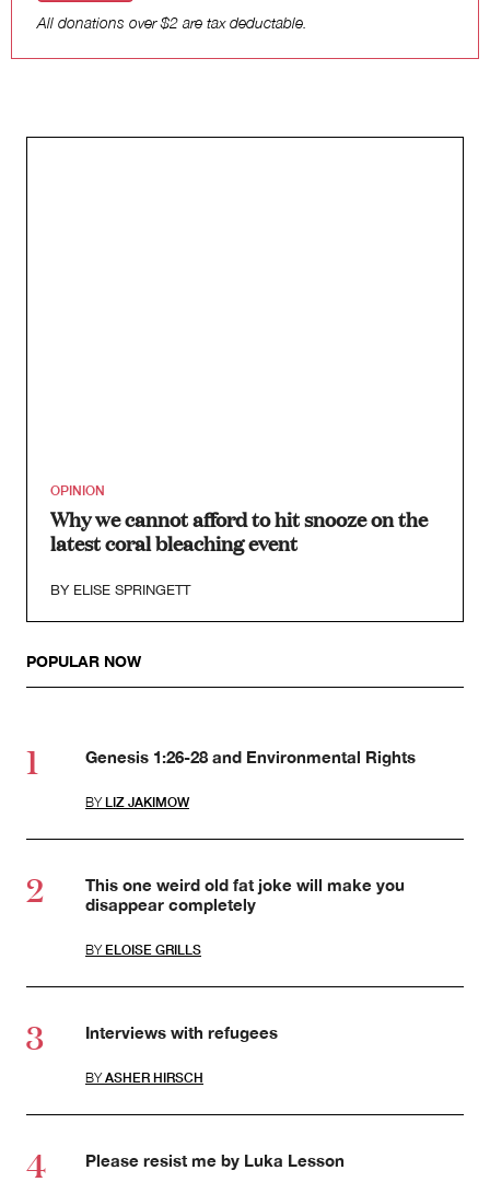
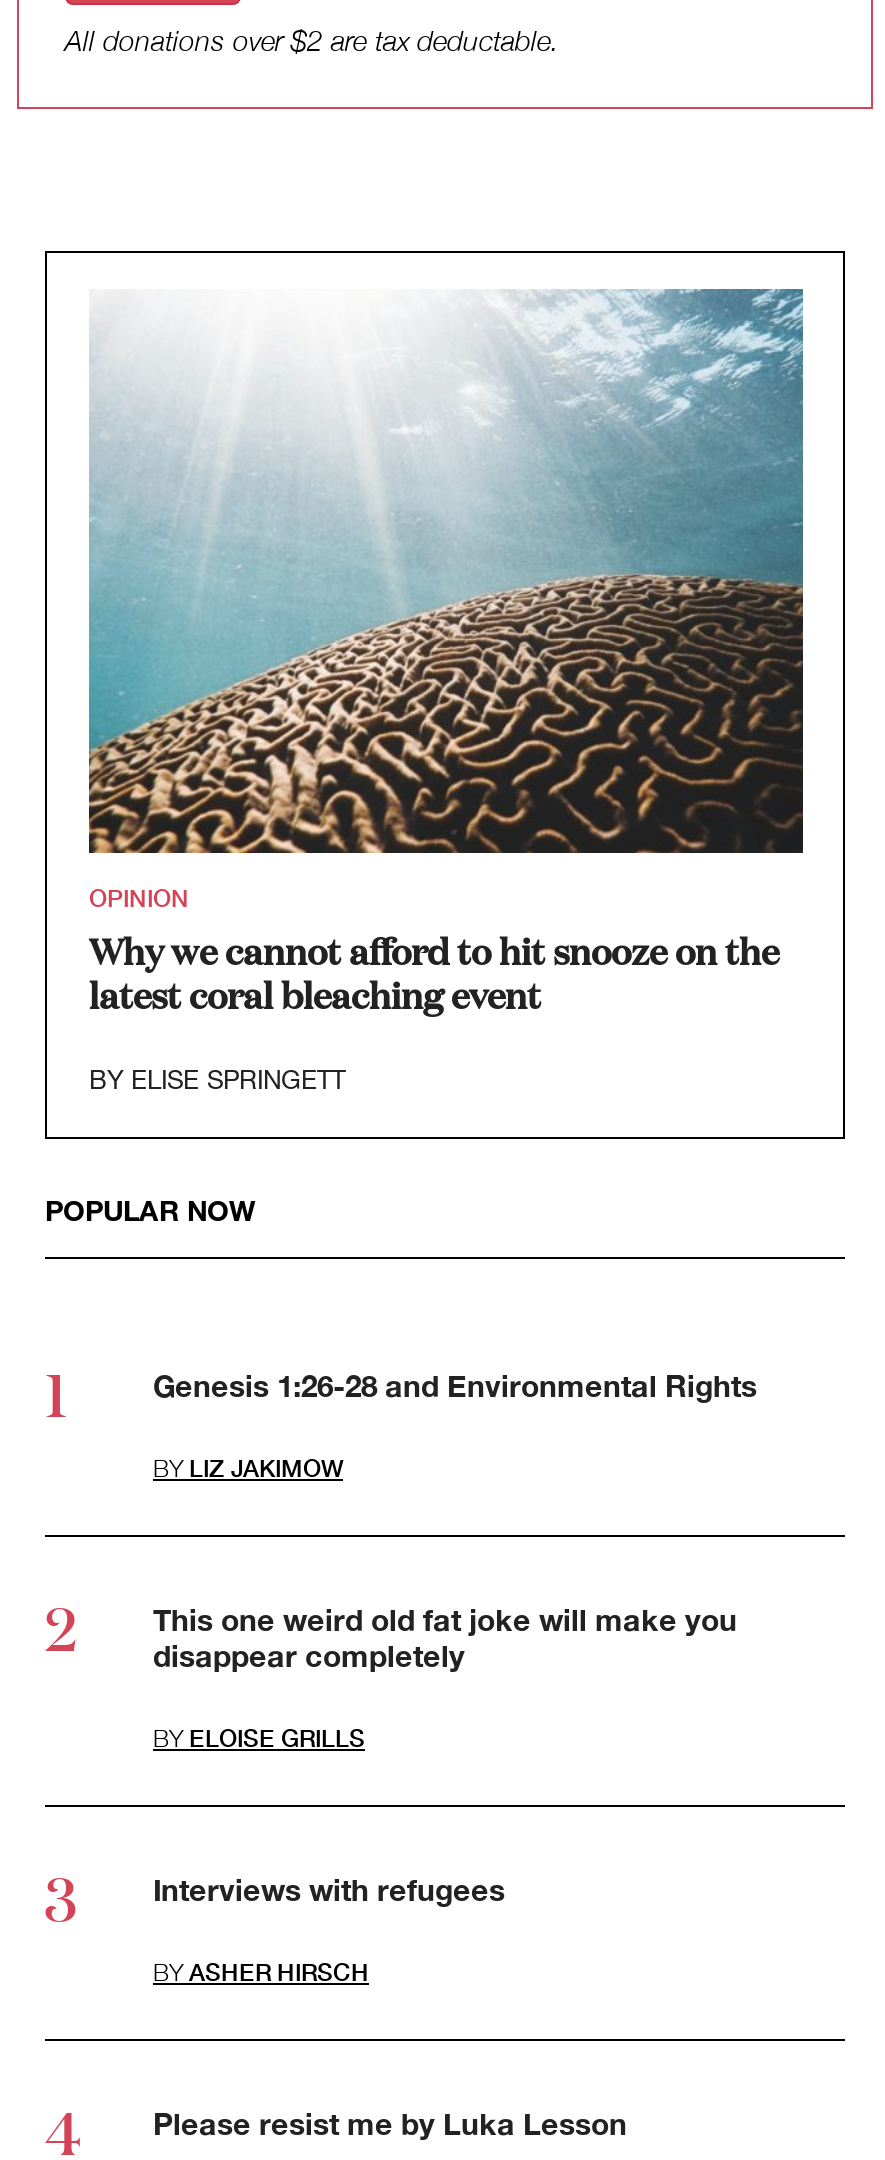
+ [image]
